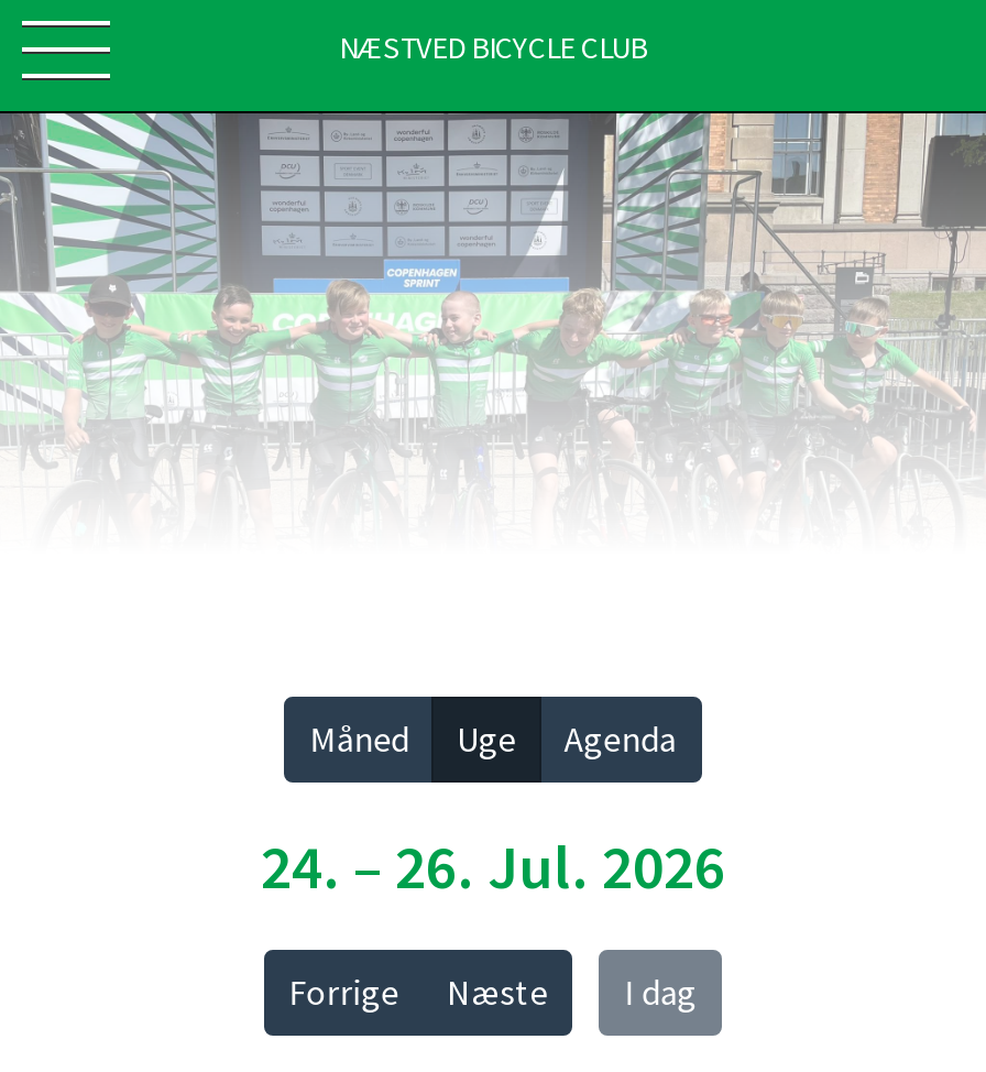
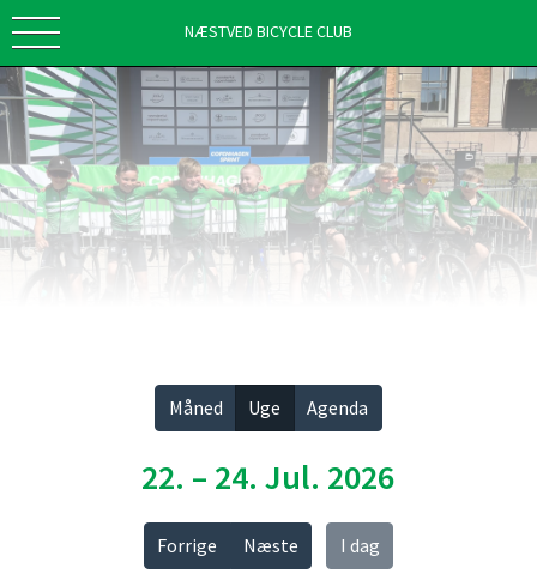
- 24. – 26. Jul. 2026
+ 22. – 24. Jul. 2026
